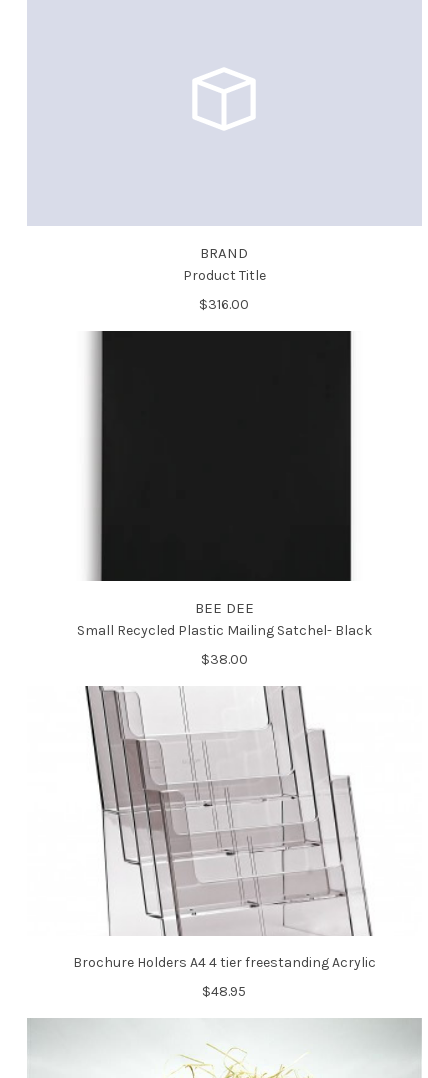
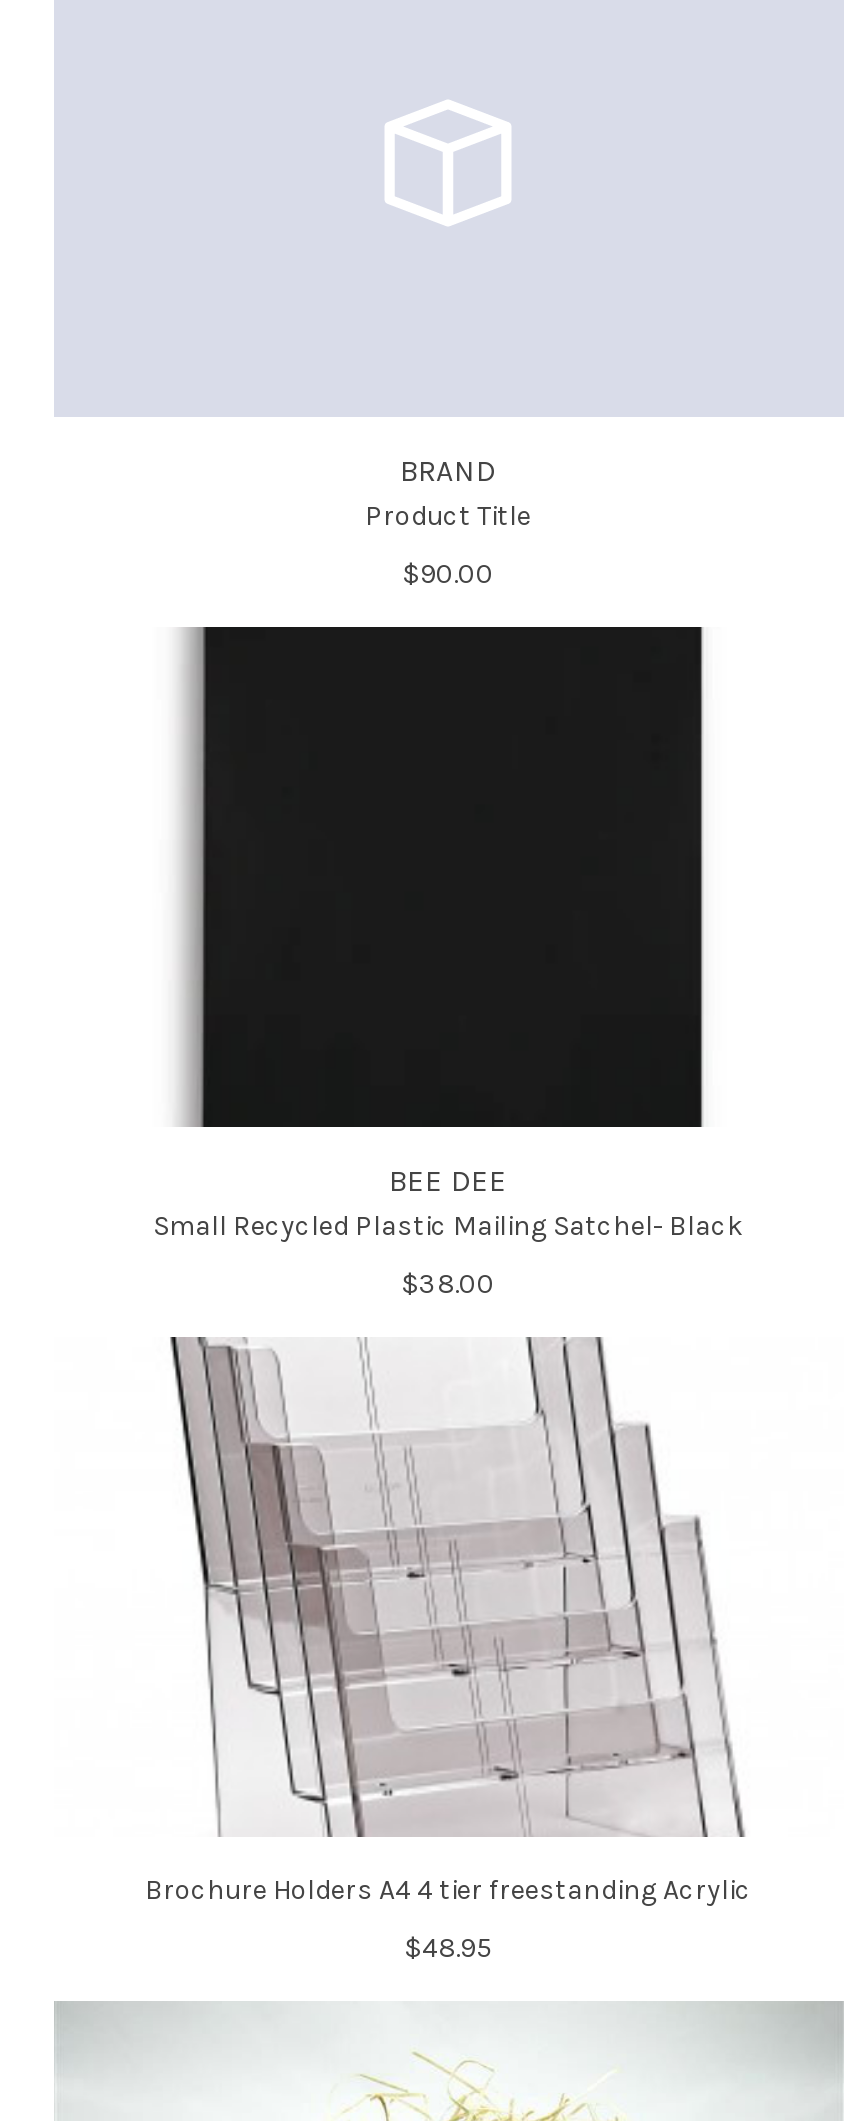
- $316.00
+ $90.00
